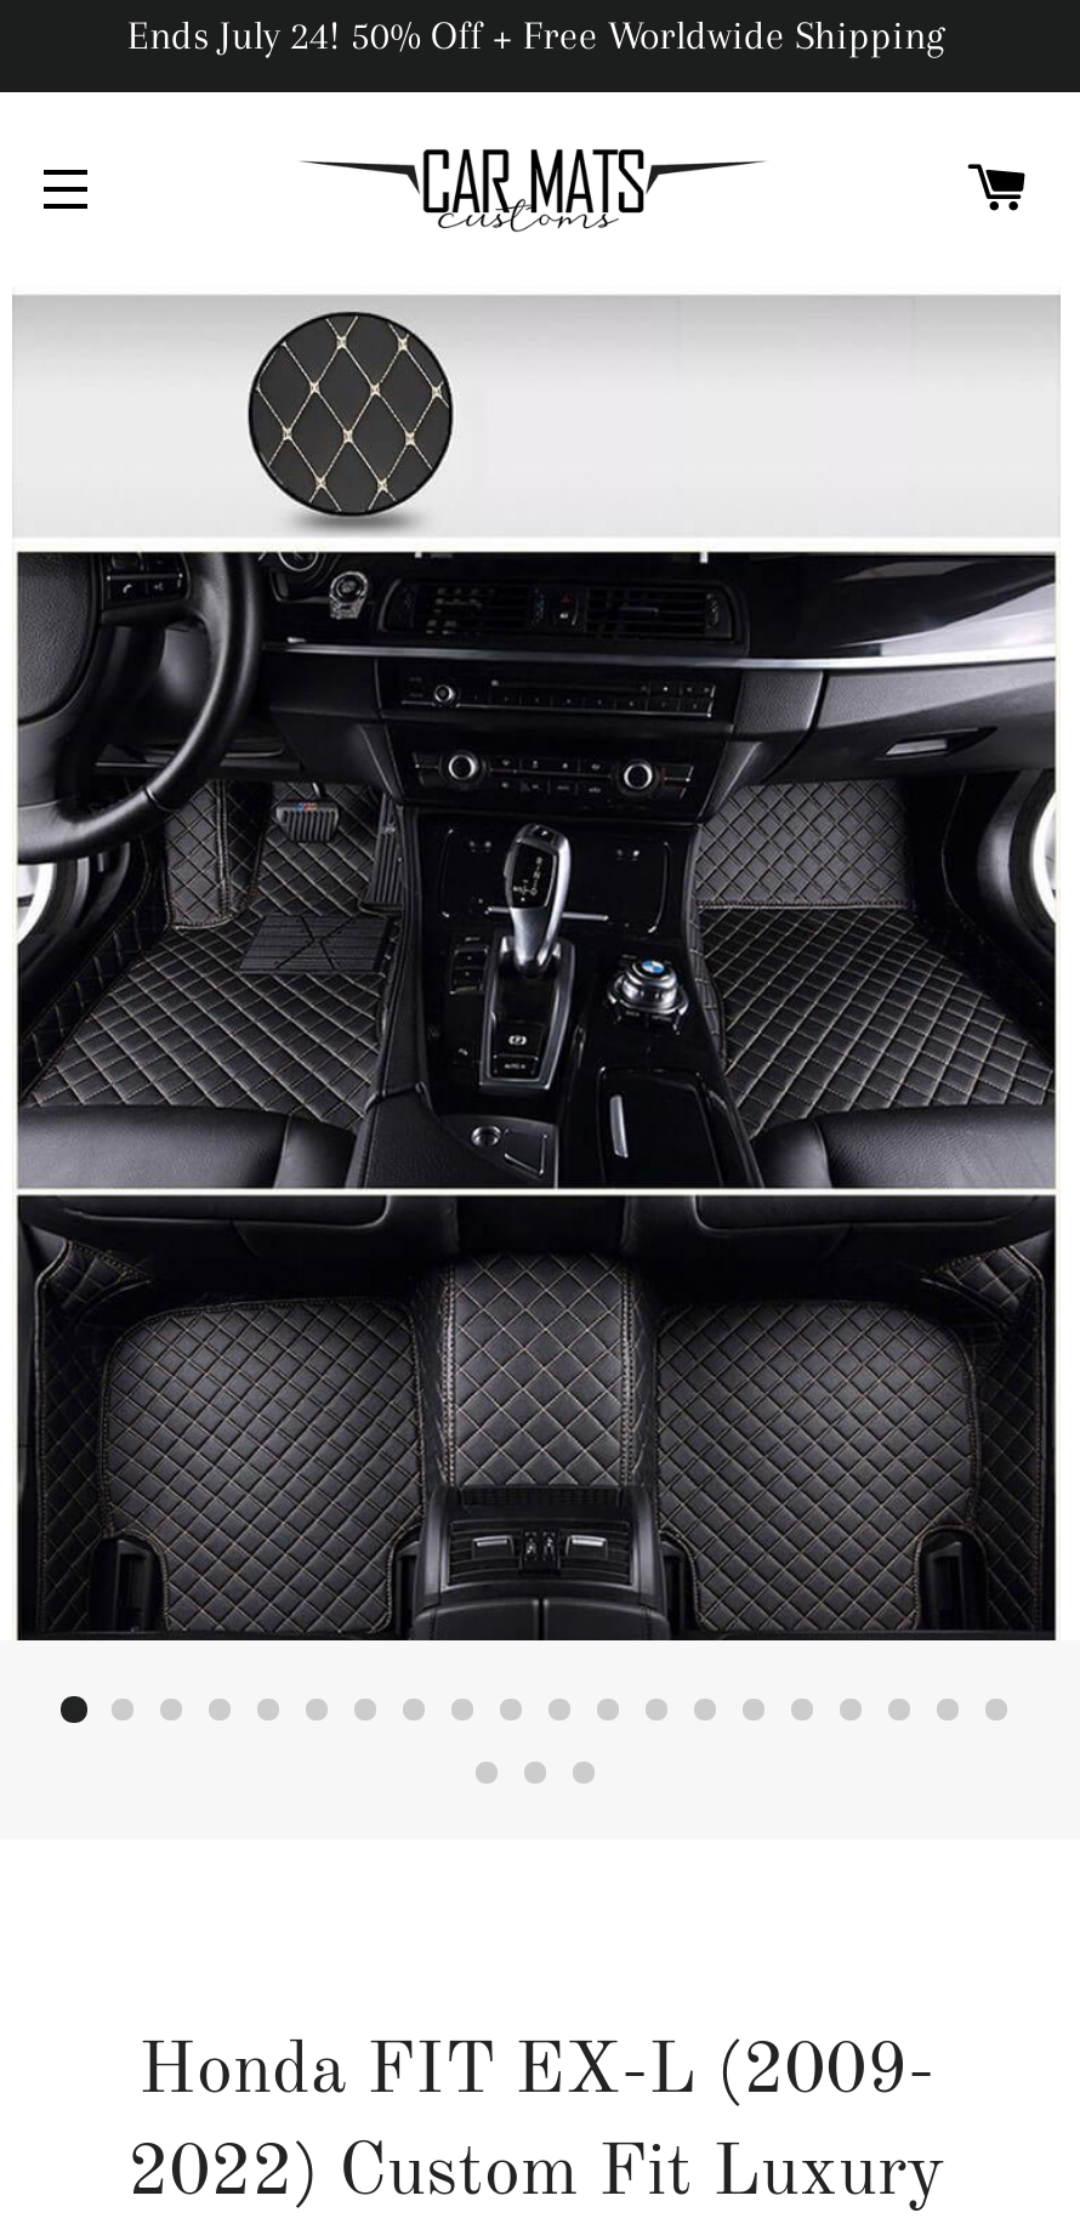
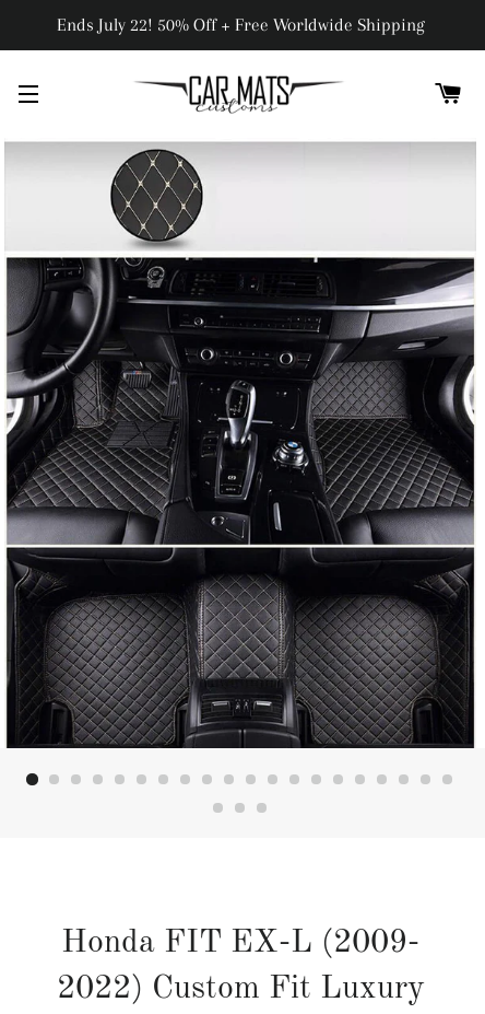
- Ends July 24! 50% Off + Free Worldwide Shipping
+ Ends July 22! 50% Off + Free Worldwide Shipping
